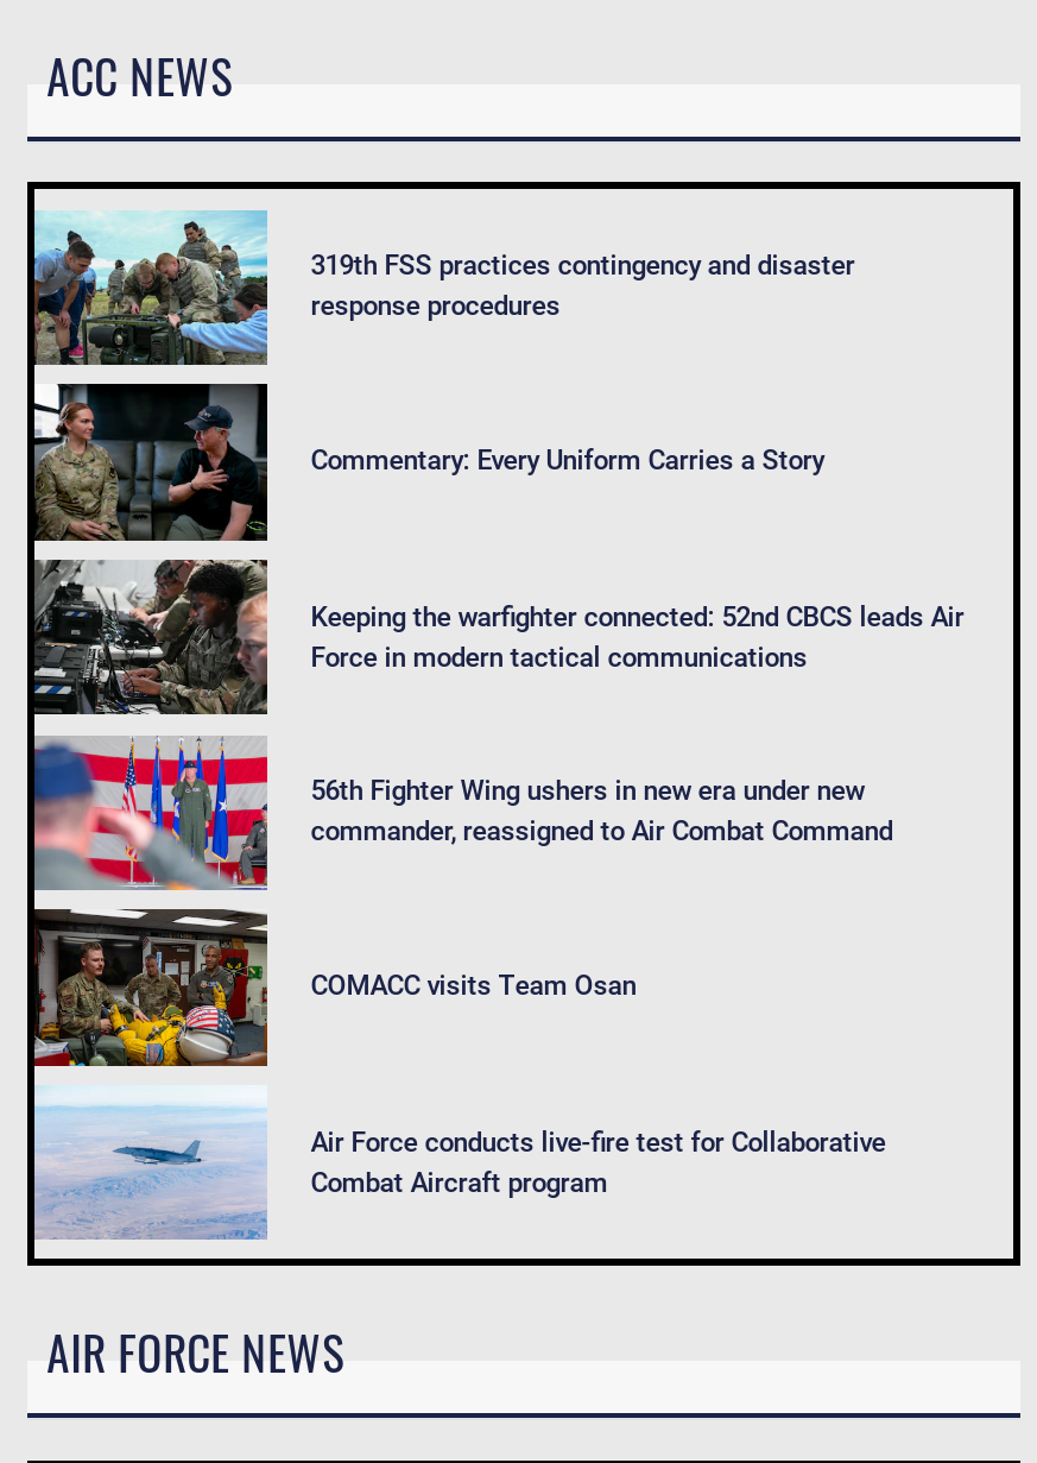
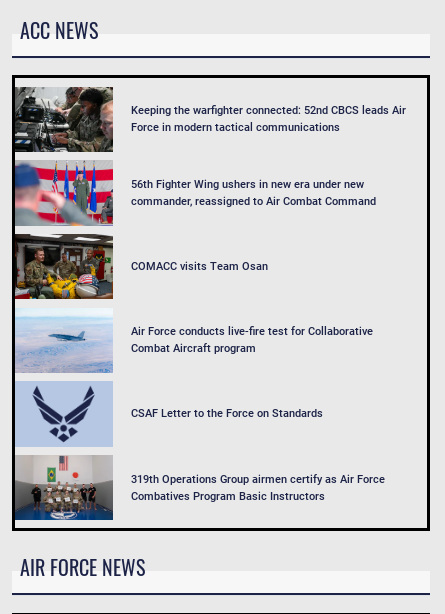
- [image]
- 319th FSS practices contingency and disaster
- response procedures

- Commentary: Every Uniform Carries a Story

moved up: [image] | Keeping the warfighter connected: 52nd CBCS leads Air | Force in modern tactical communications | 56th Fighter Wing ushers in new era under new | commander, reassigned to Air Combat Command | COMACC visits Team Osan | Air Force conducts live-fire test for Collaborative | Combat Aircraft program

+ [image]
+ CSAF Letter to the Force on Standards

+ [image]
+ 319th Operations Group airmen certify as Air Force
+ Combatives Program Basic Instructors
